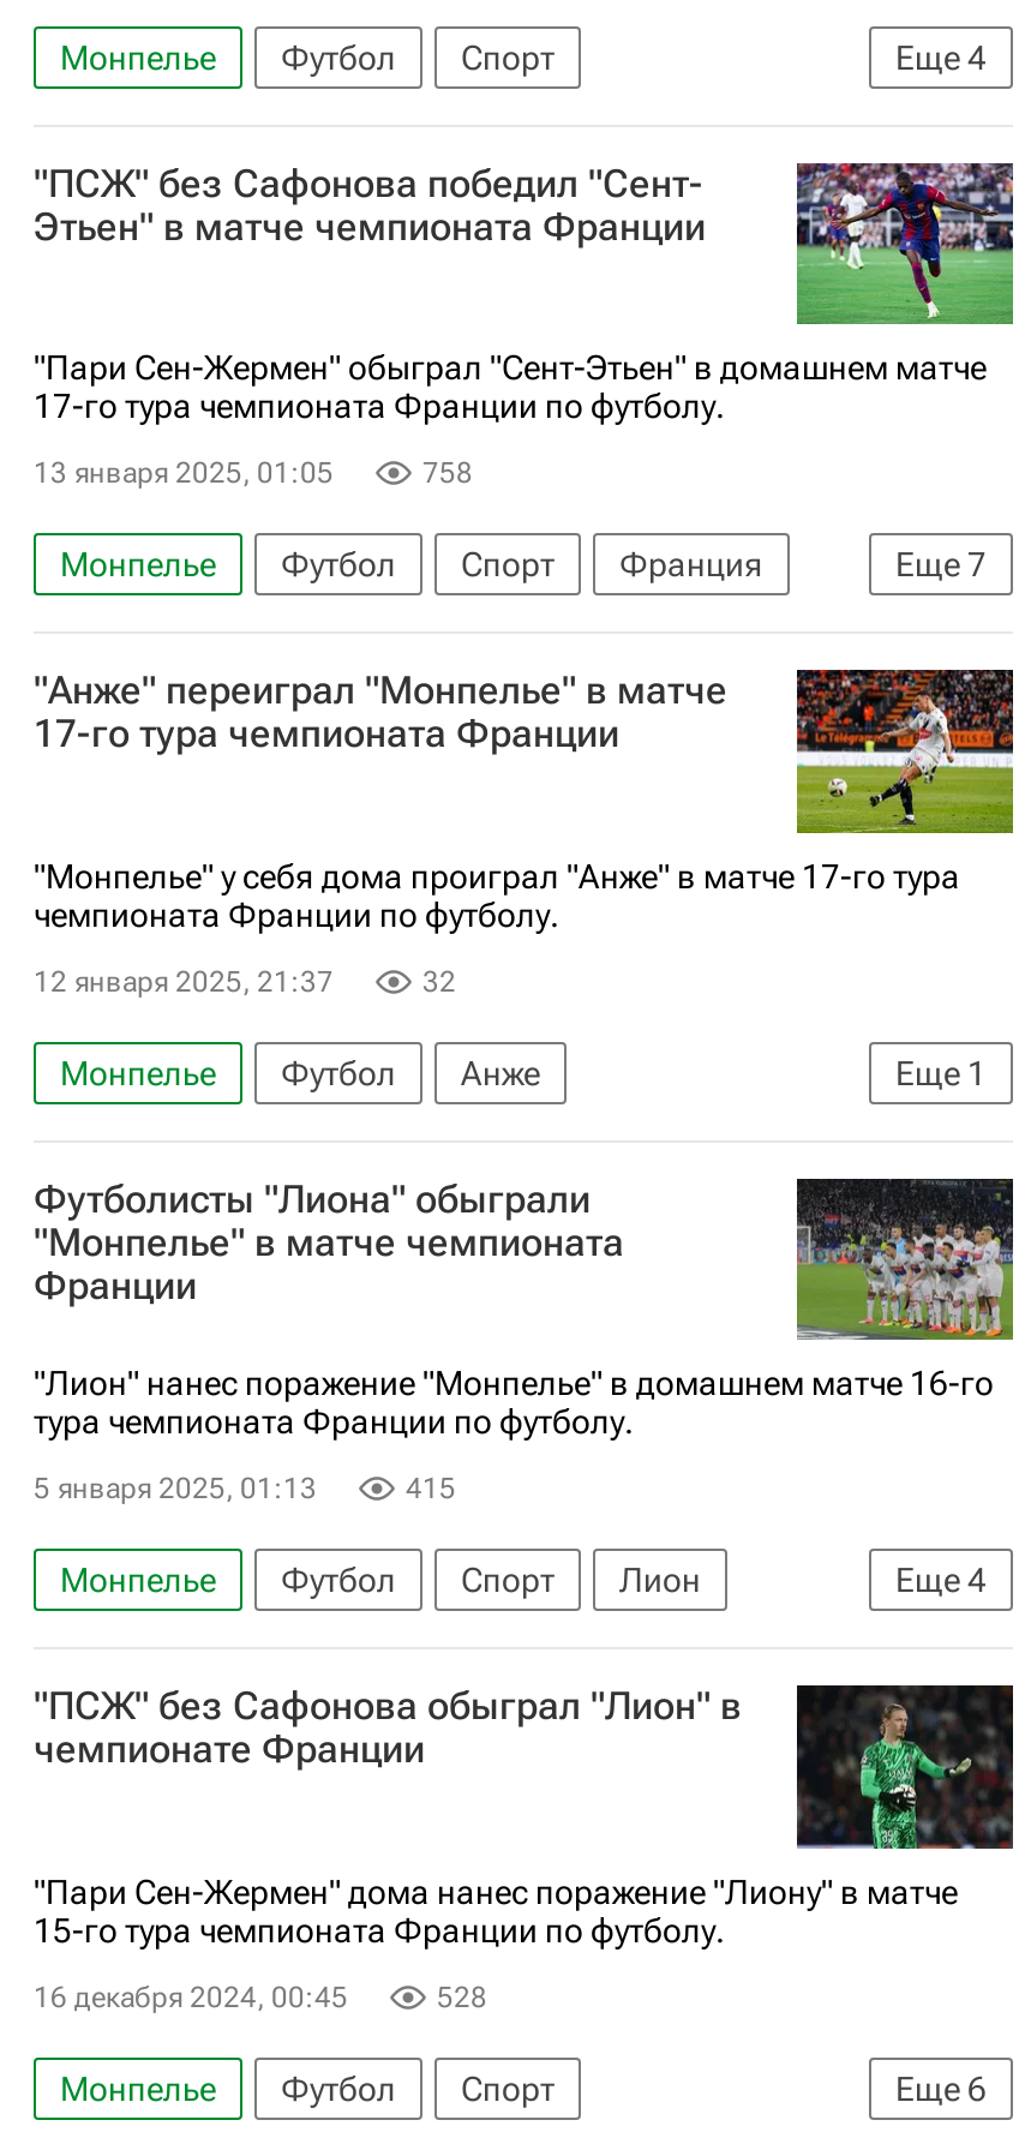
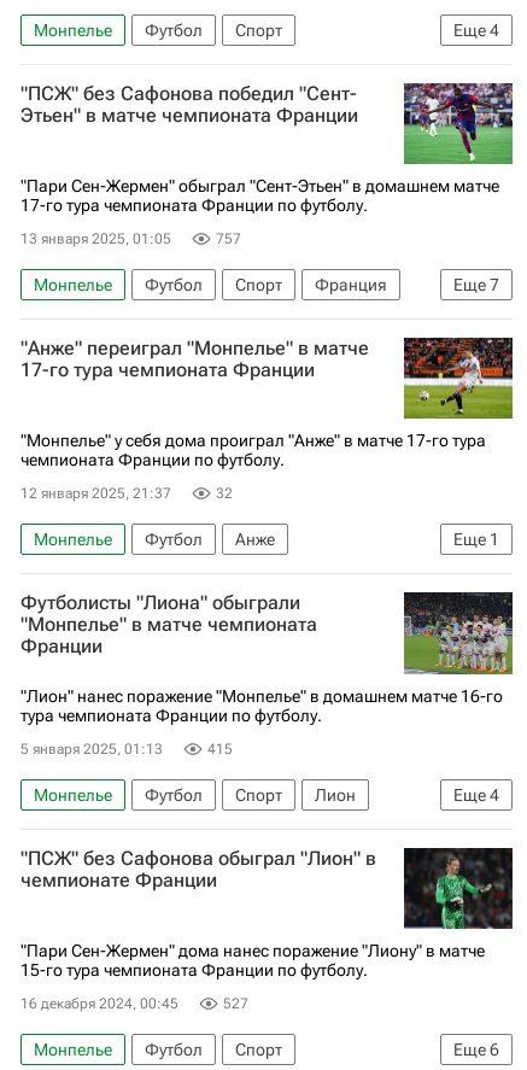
- 758
+ 757

- 528
+ 527
